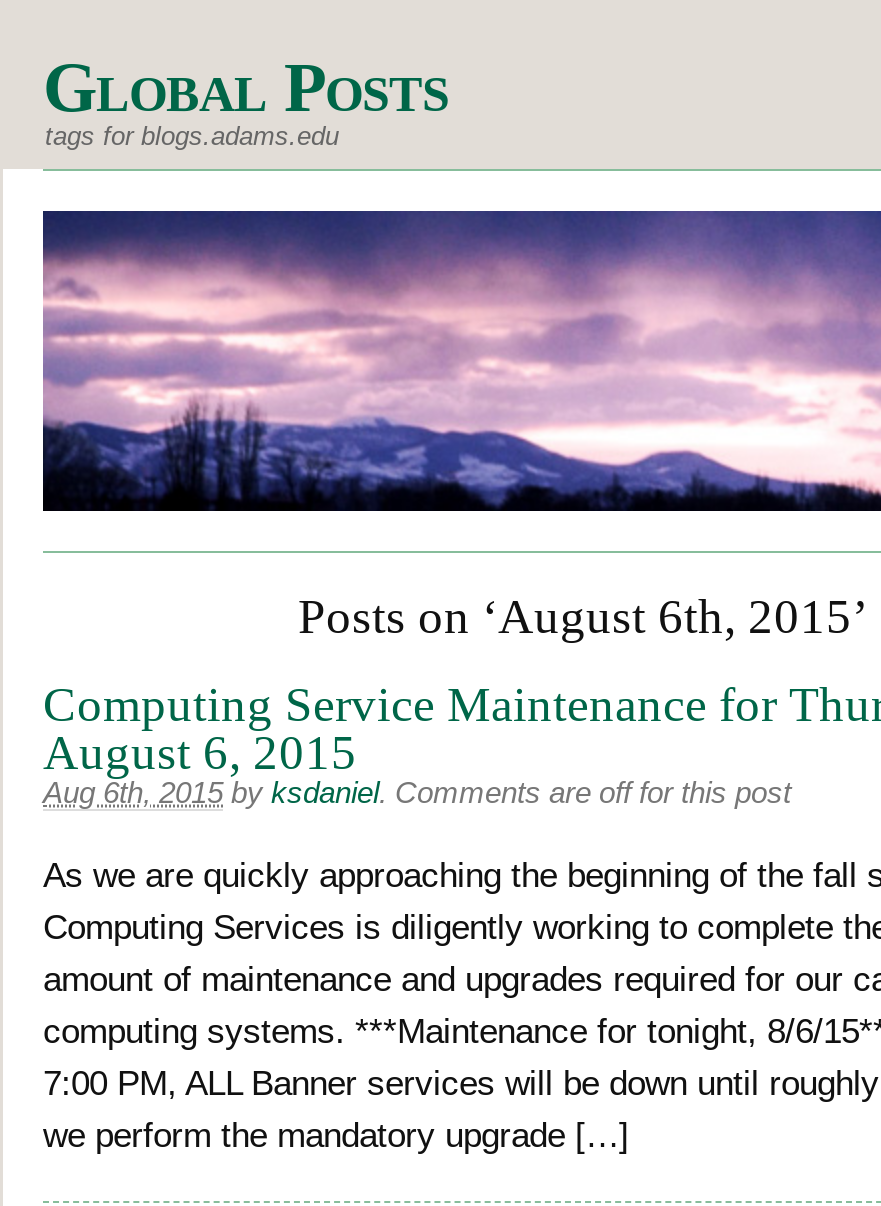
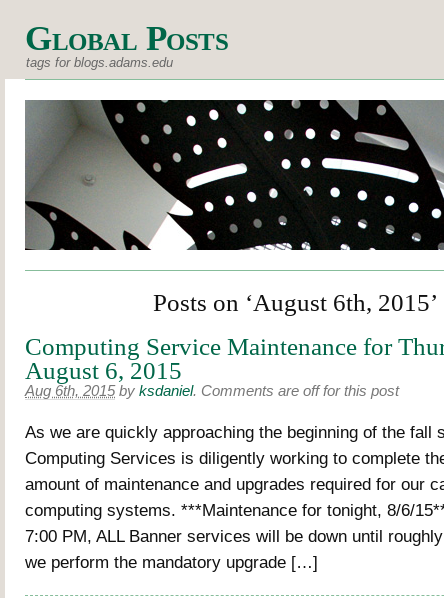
- [image]
+ [image]
